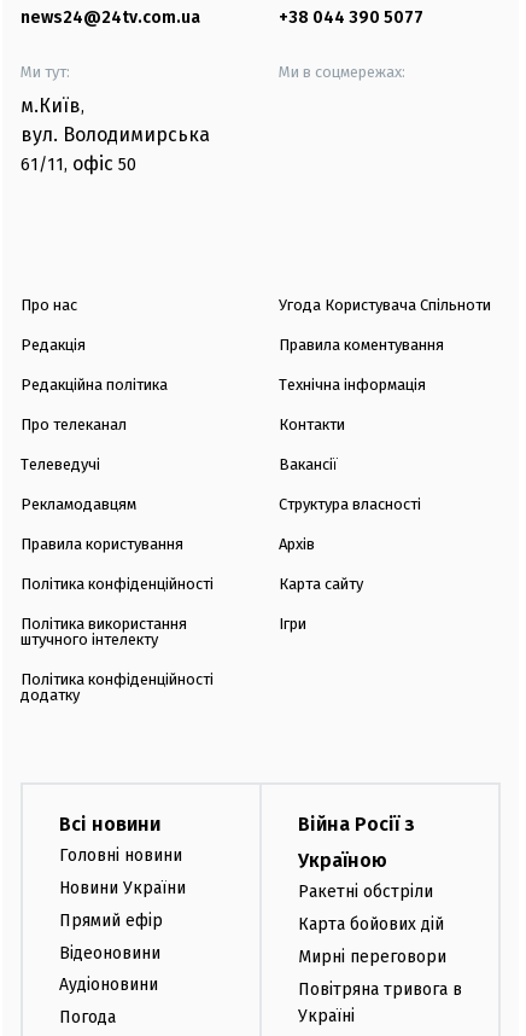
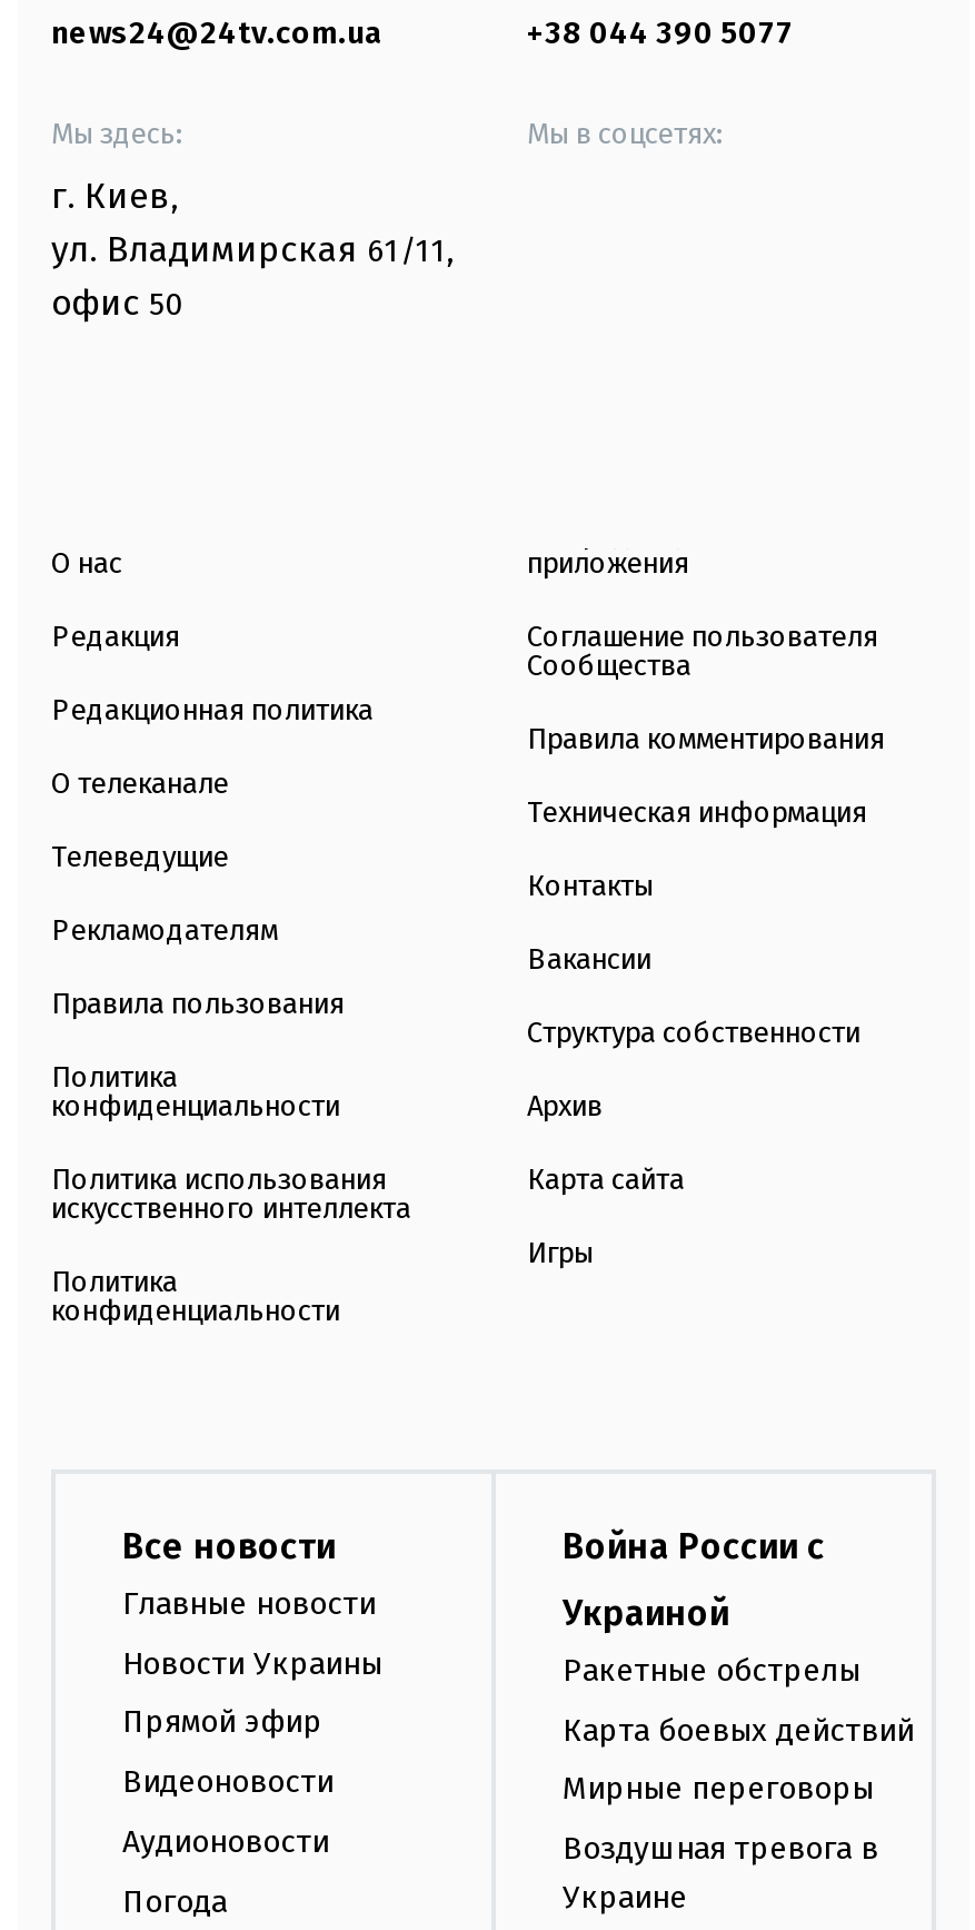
- Ми тут:
- м.Київ,
- вул. Володимирська
- 61/11, офіс 50
+ Мы здесь:
+ г. Киев,
+ ул. Владимирская 61/11,
+ офис 50

- Ми в соцмережах:
+ Мы в соцсетях:

- Про нас
- Редакція
- Редакційна політика
- Про телеканал
- Телеведучі
- Рекламодавцям
- Правила користування
- Політика конфіденційності
- Політика використання
- штучного інтелекту
- Політика конфіденційності
- додатку
+ О нас
+ Редакция
+ Редакционная политика
+ О телеканале
+ Телеведущие
+ Рекламодателям
+ Правила пользования
+ Политика
+ конфиденциальности
+ Политика использования
+ искусственного интеллекта
+ Политика
+ конфиденциальности

- Угода Користувача Спільноти
- Правила коментування
- Технічна інформація
- Контакти
- Вакансії
- Структура власності
- Архів
- Карта сайту
- Ігри
+ приложения
+ Соглашение пользователя
+ Сообщества
+ Правила комментирования
+ Техническая информация
+ Контакты
+ Вакансии
+ Структура собственности
+ Архив
+ Карта сайта
+ Игры

- Всі новини
- Головні новини
- Новини України
- Прямий ефір
- Відеоновини
- Аудіоновини
+ Все новости
+ Главные новости
+ Новости Украины
+ Прямой эфир
+ Видеоновости
+ Аудионовости

- Війна Росії з
+ Война России с

- Україною
- Ракетні обстріли
+ Украиной
+ Ракетные обстрелы

- Карта бойових дій
+ Карта боевых действий

- Мирні переговори
+ Мирные переговоры

- Повітряна тривога в
- Україні
+ Воздушная тревога в
+ Украине
